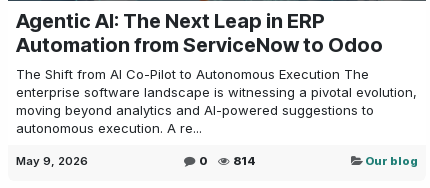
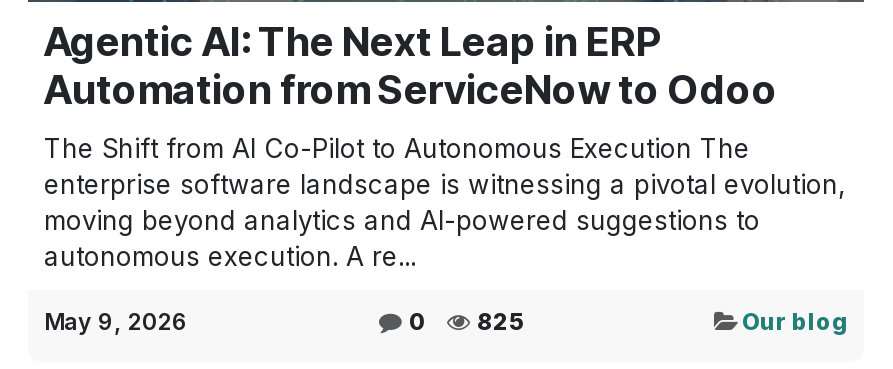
- 0 814
+ 0 825
